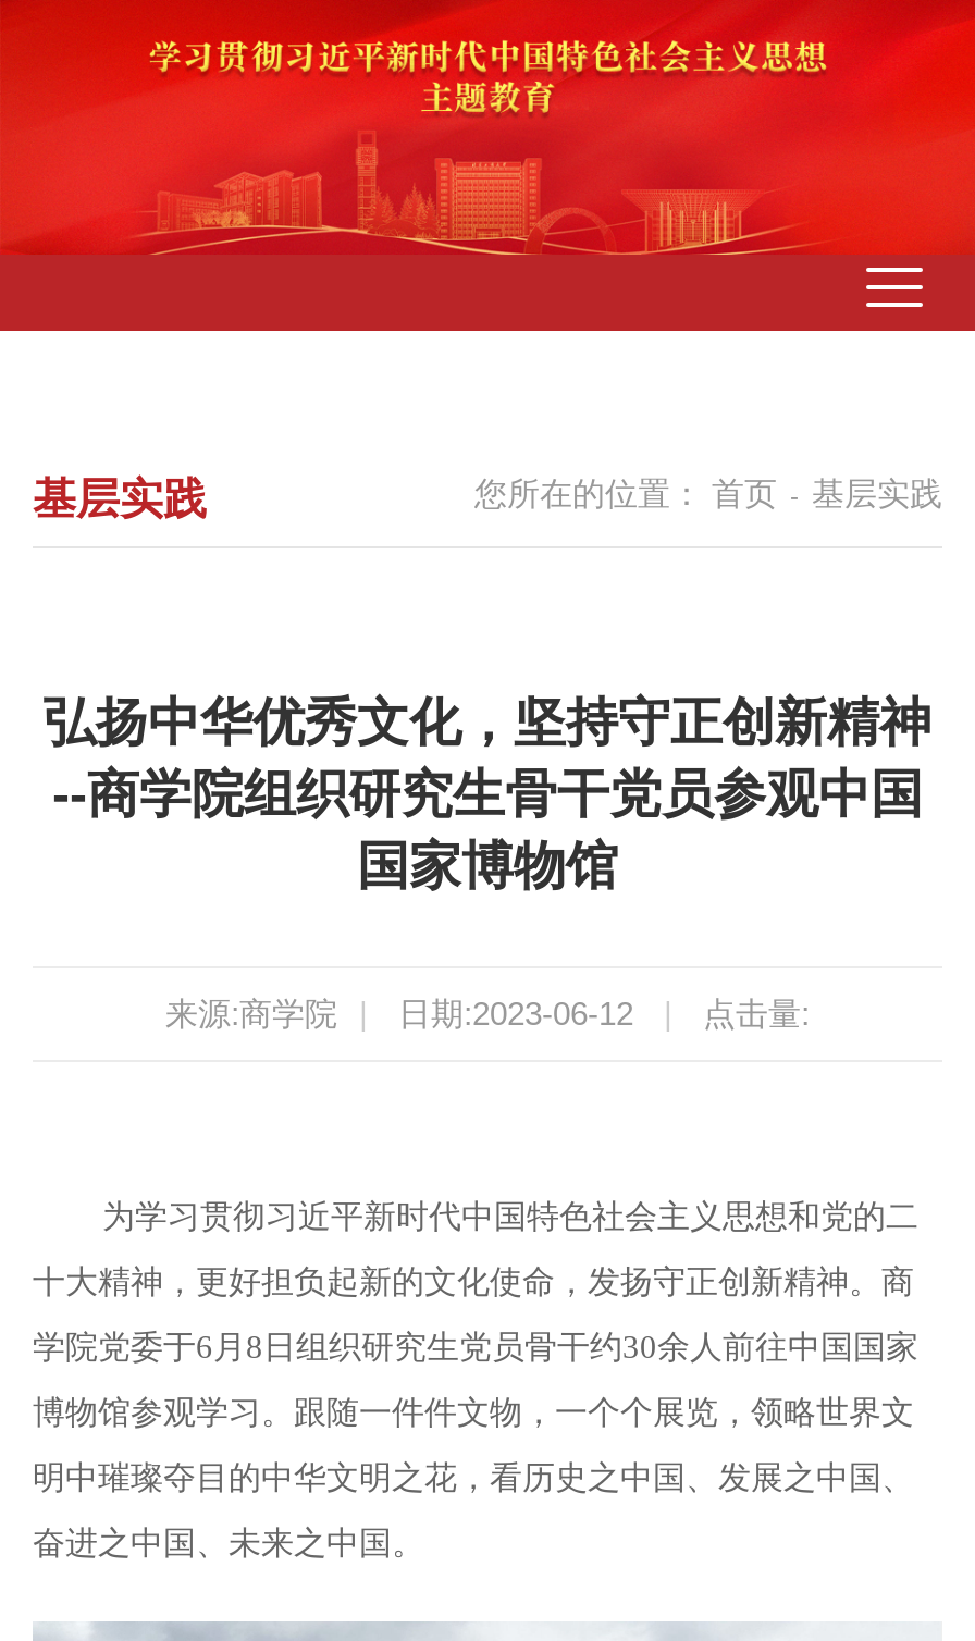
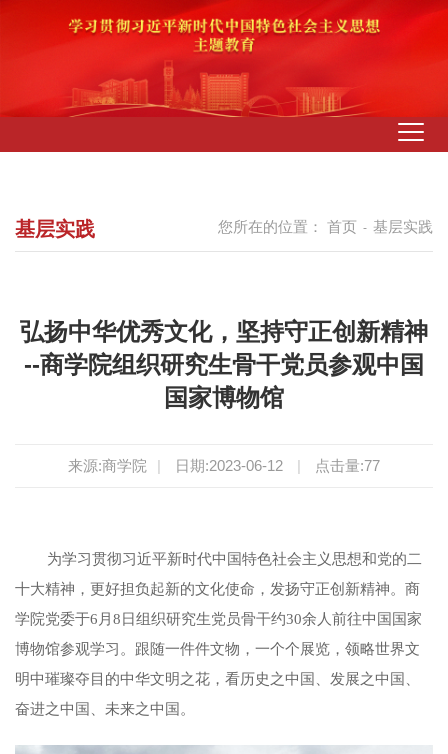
- 点击量:
+ 点击量:77
